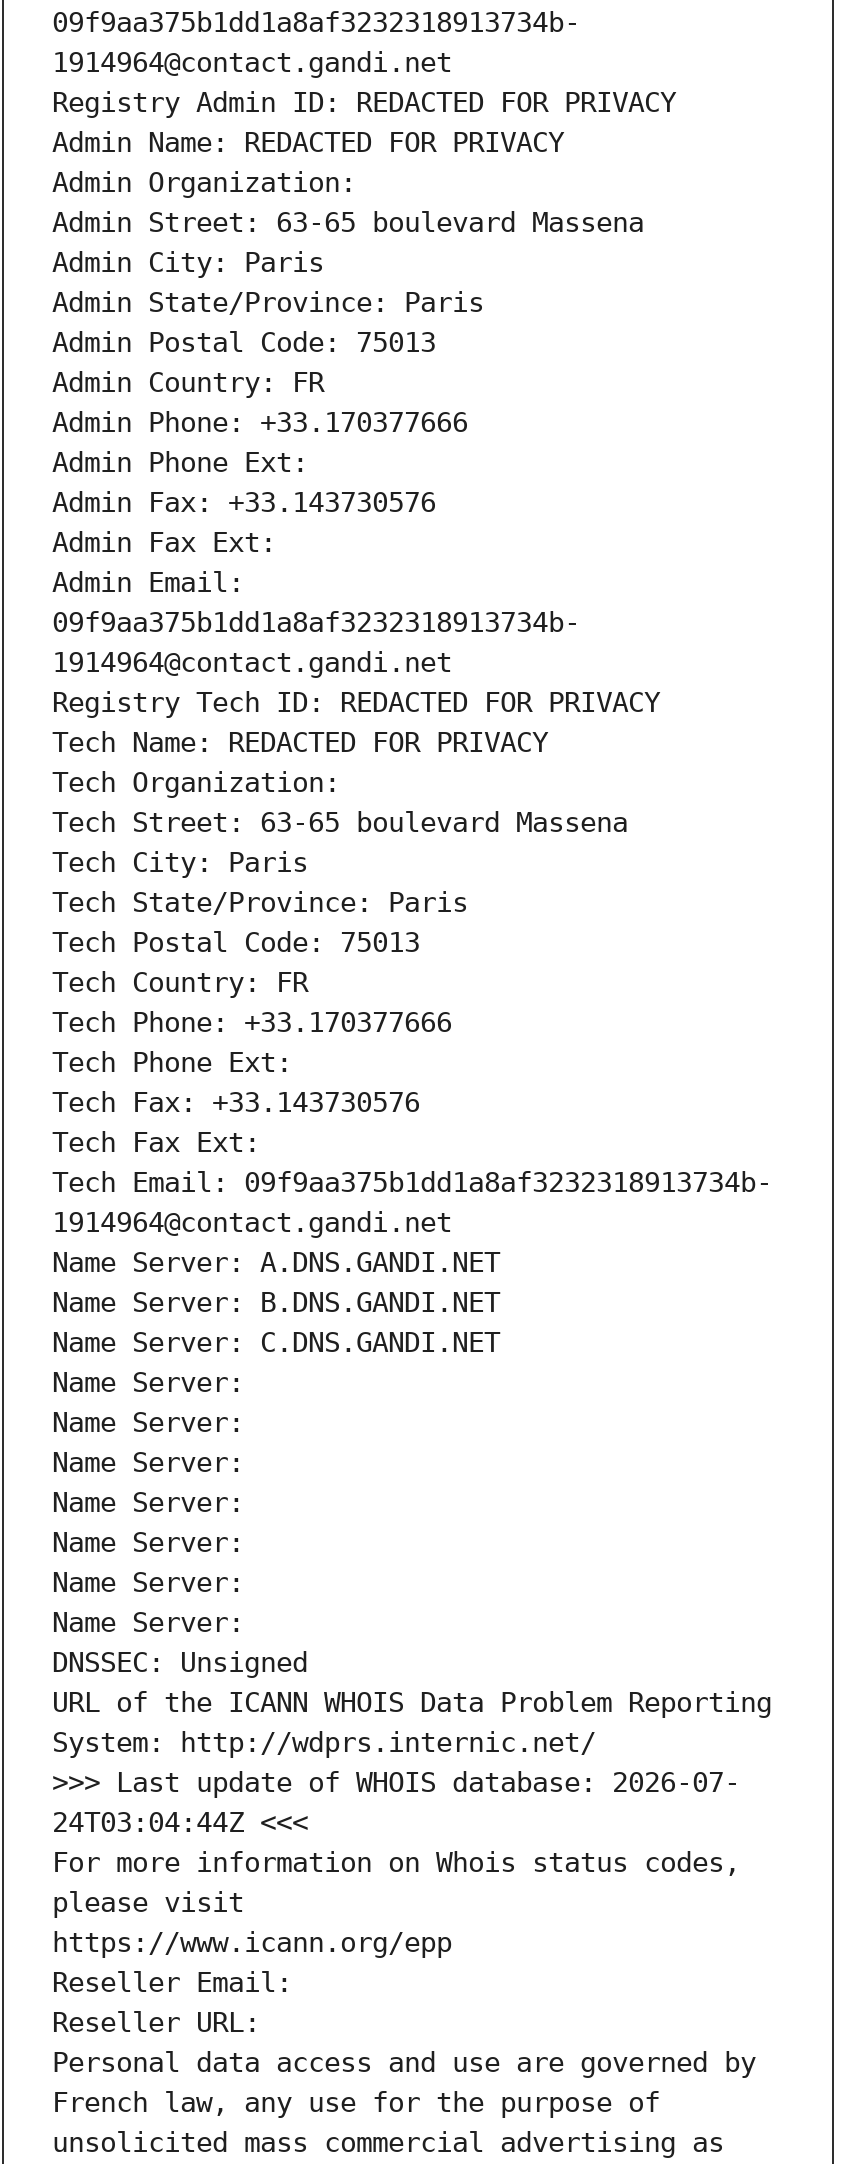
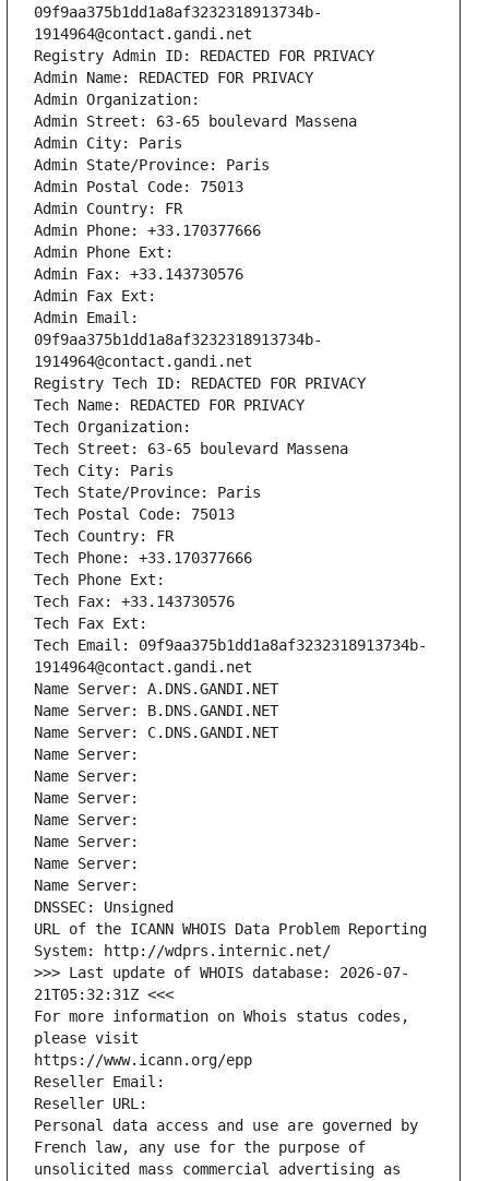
- 24T03:04:44Z <<<
+ 21T05:32:31Z <<<
